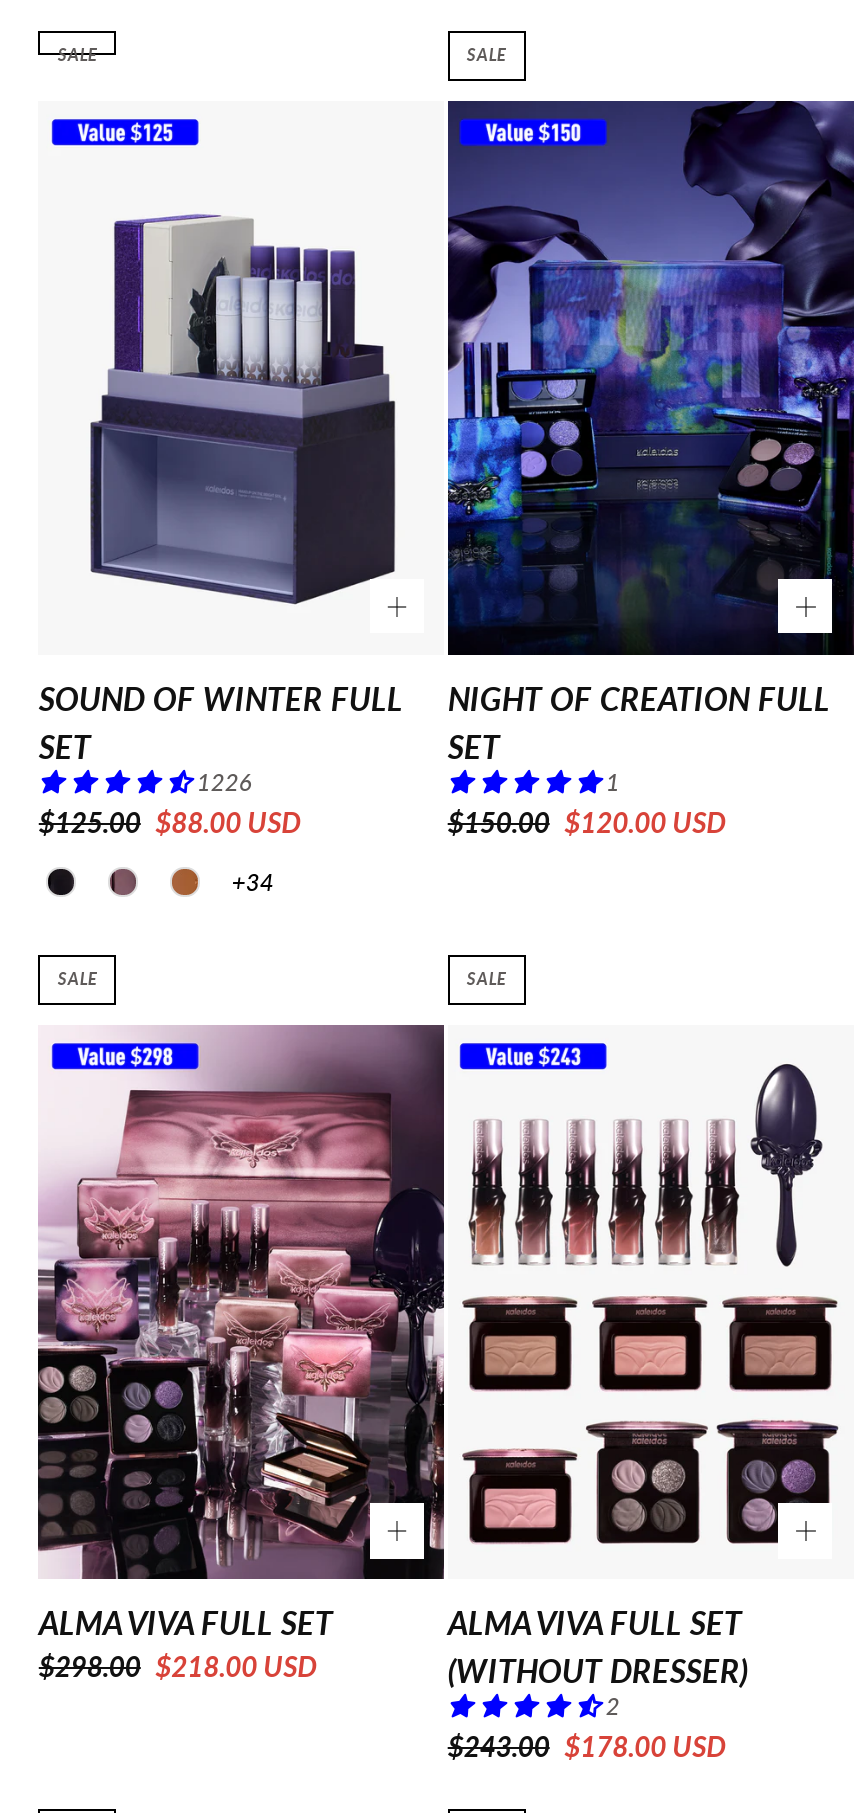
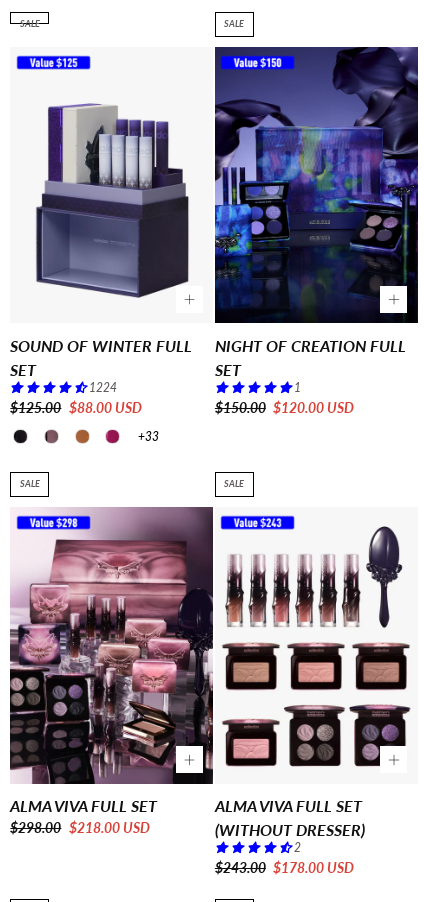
- 1226
+ 1224

- +34
+ +33
